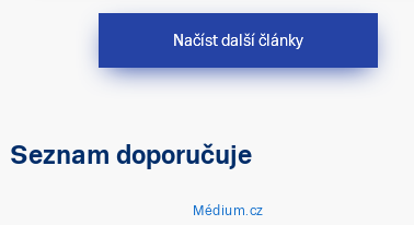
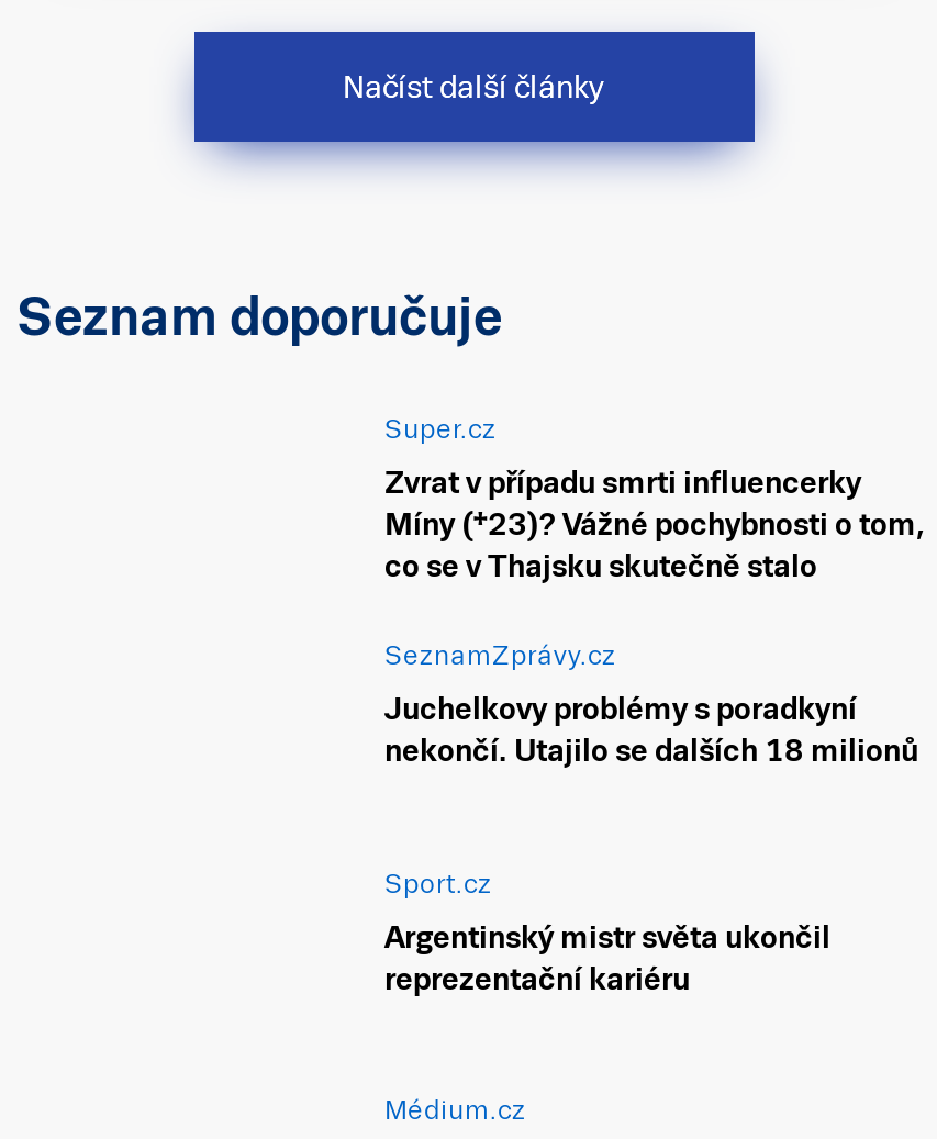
+ Super.cz
+ Zvrat v případu smrti influencerky
+ Míny (†23)? Vážné pochybnosti o tom,
+ co se v Thajsku skutečně stalo
+ SeznamZprávy.cz
+ Juchelkovy problémy s poradkyní
+ nekončí. Utajilo se dalších 18 milionů

+ Sport.cz
+ Argentinský mistr světa ukončil
+ reprezentační kariéru
